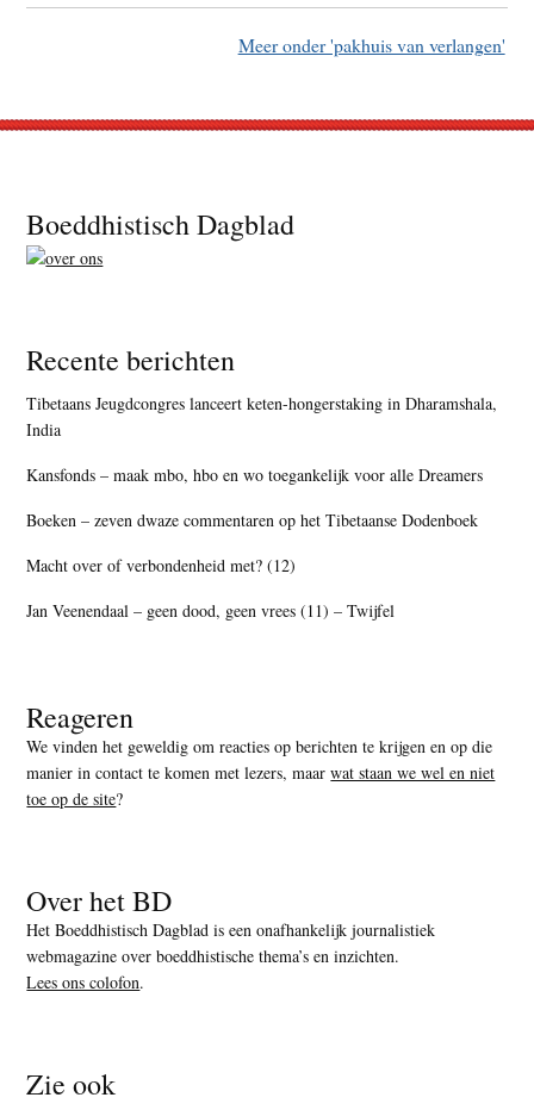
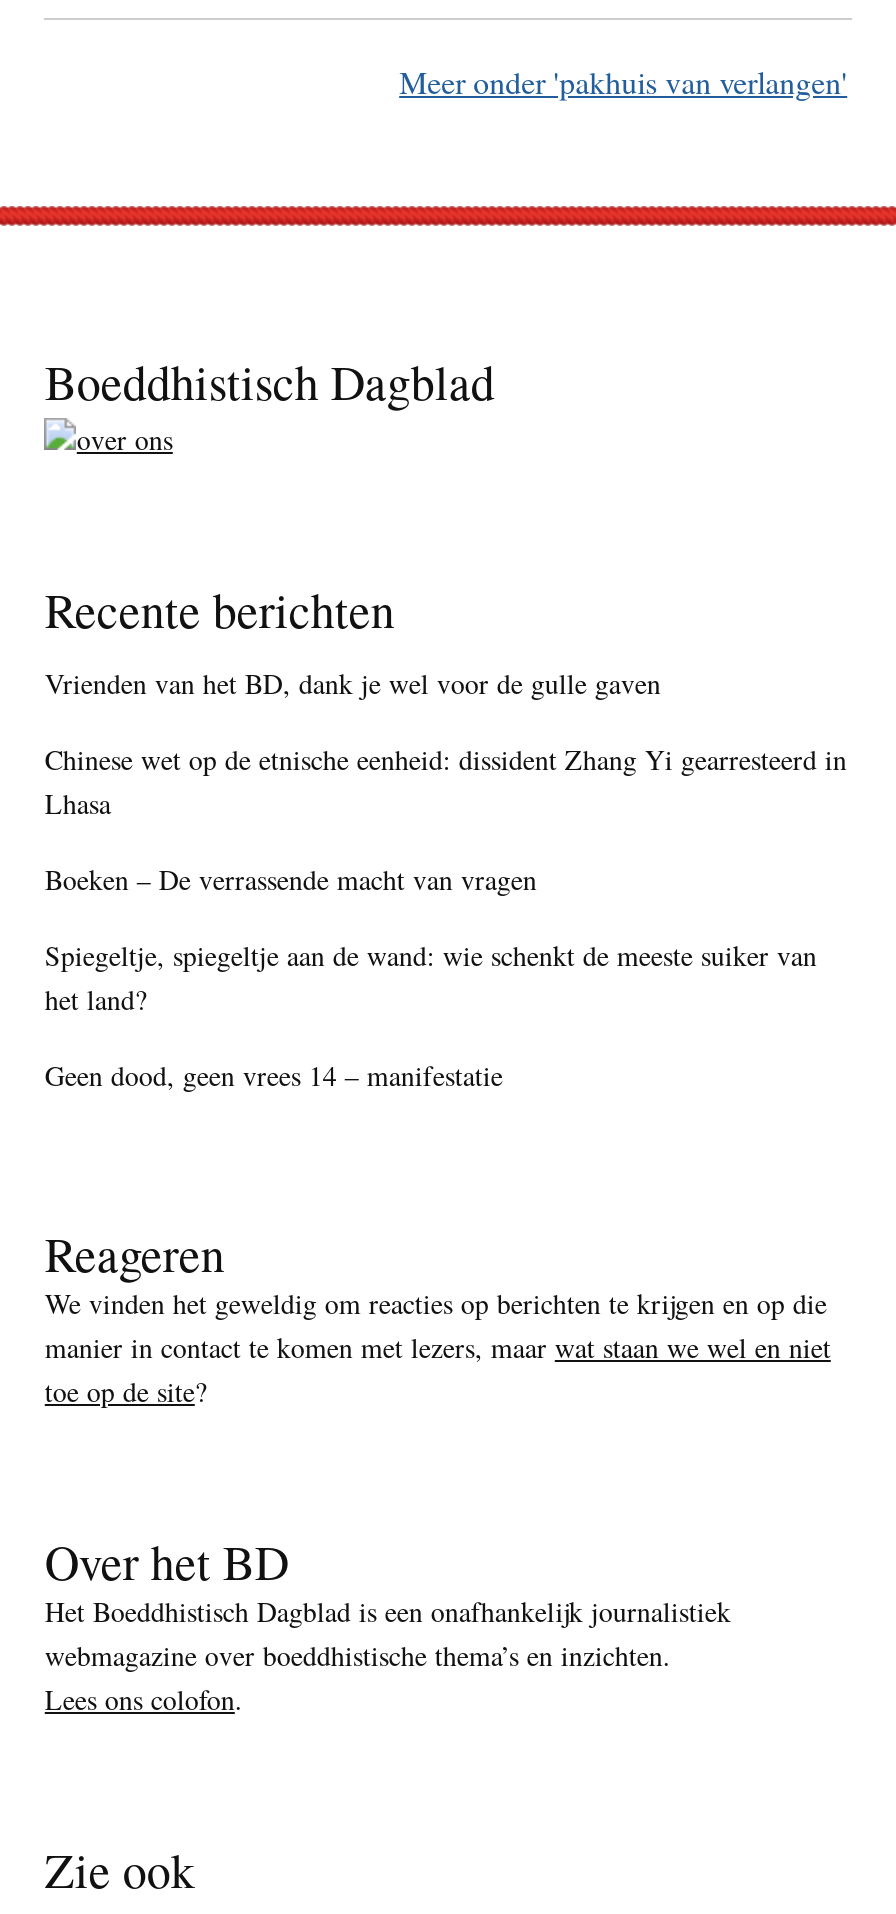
- Tibetaans Jeugdcongres lanceert keten-hongerstaking in Dharamshala,
- India
+ Vrienden van het BD, dank je wel voor de gulle gaven

- Kansfonds – maak mbo, hbo en wo toegankelijk voor alle Dreamers
+ Chinese wet op de etnische eenheid: dissident Zhang Yi gearresteerd in
+ Lhasa

- Boeken – zeven dwaze commentaren op het Tibetaanse Dodenboek
+ Boeken – De verrassende macht van vragen

- Macht over of verbondenheid met? (12)
+ Spiegeltje, spiegeltje aan de wand: wie schenkt de meeste suiker van
+ het land?

- Jan Veenendaal – geen dood, geen vrees (11) – Twijfel
+ Geen dood, geen vrees 14 – manifestatie
